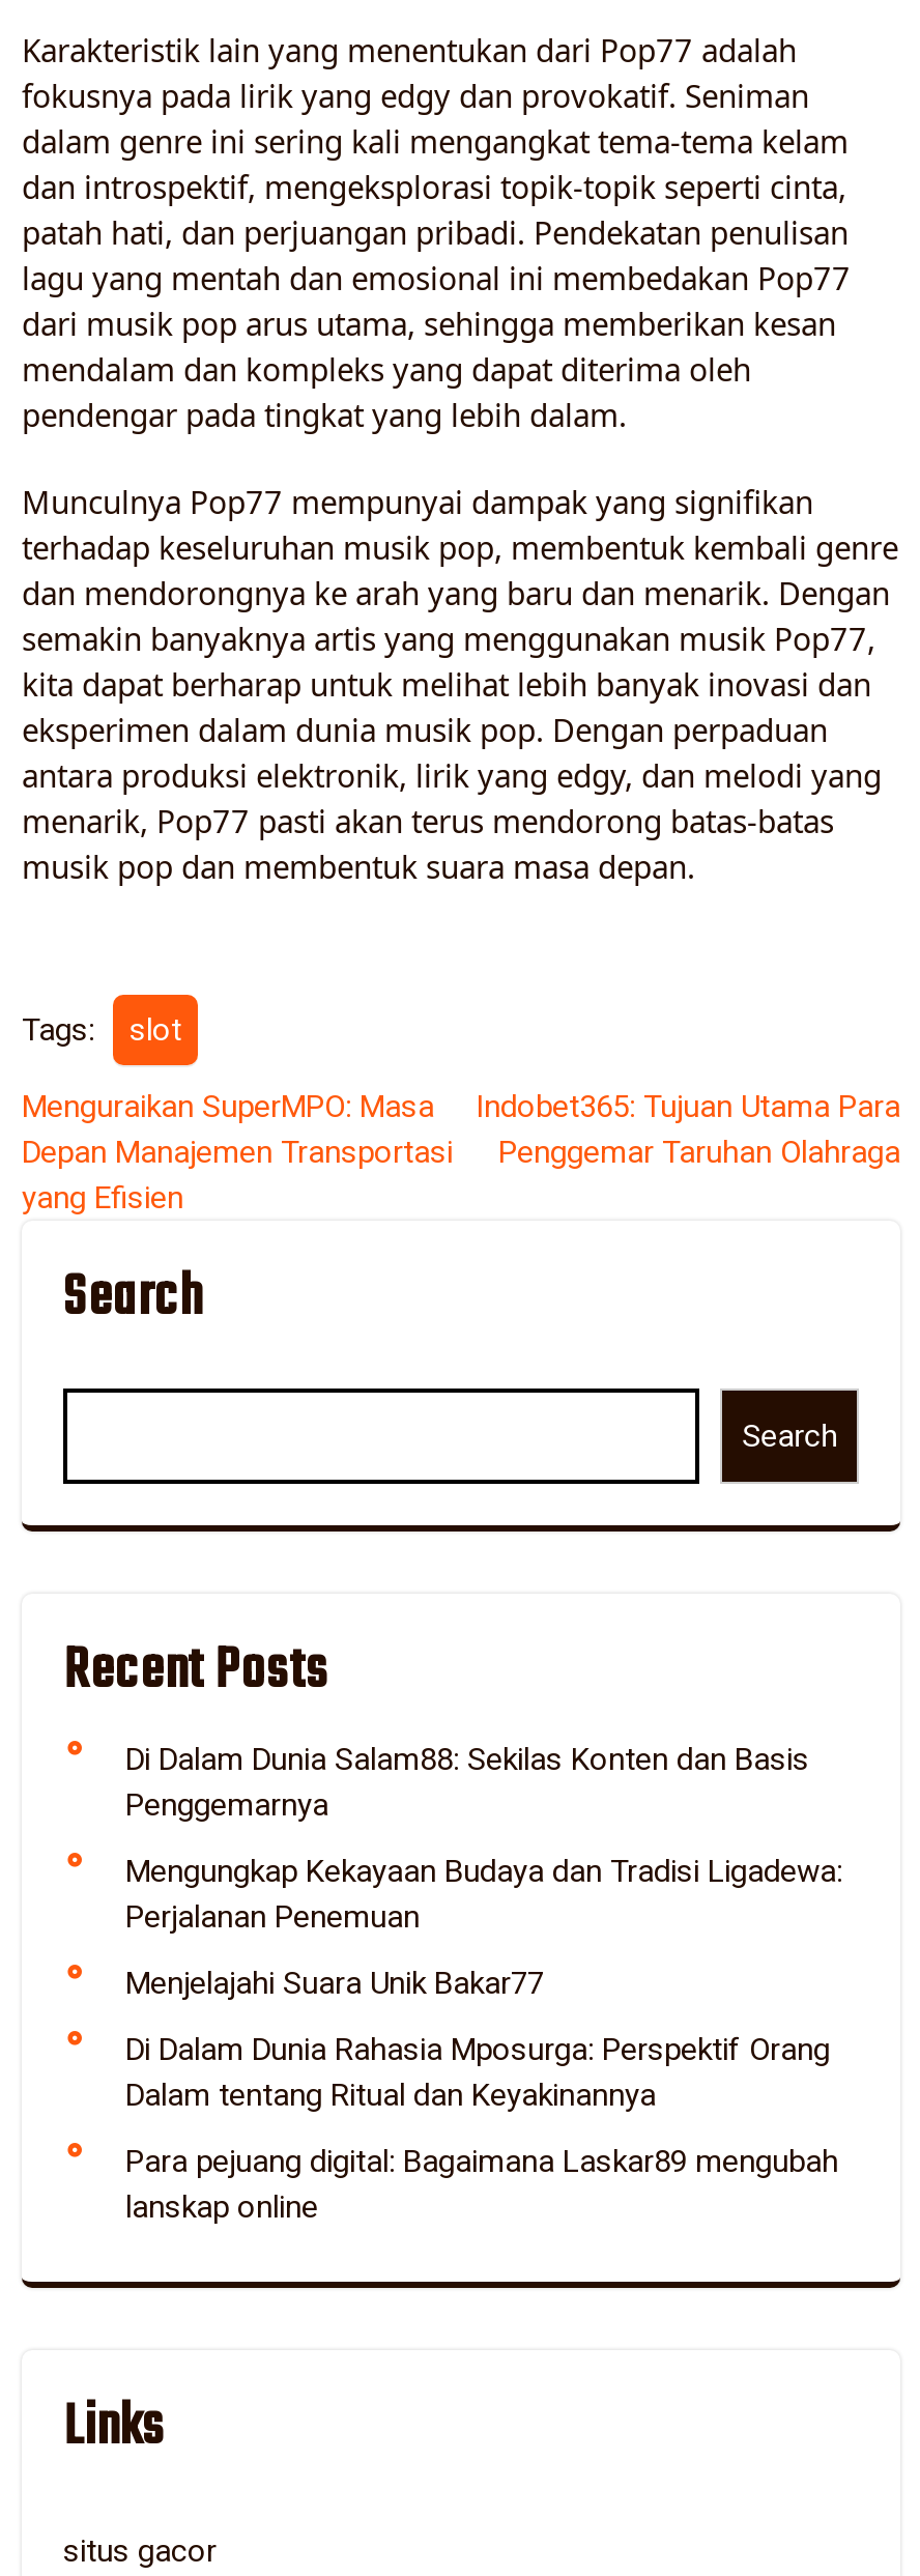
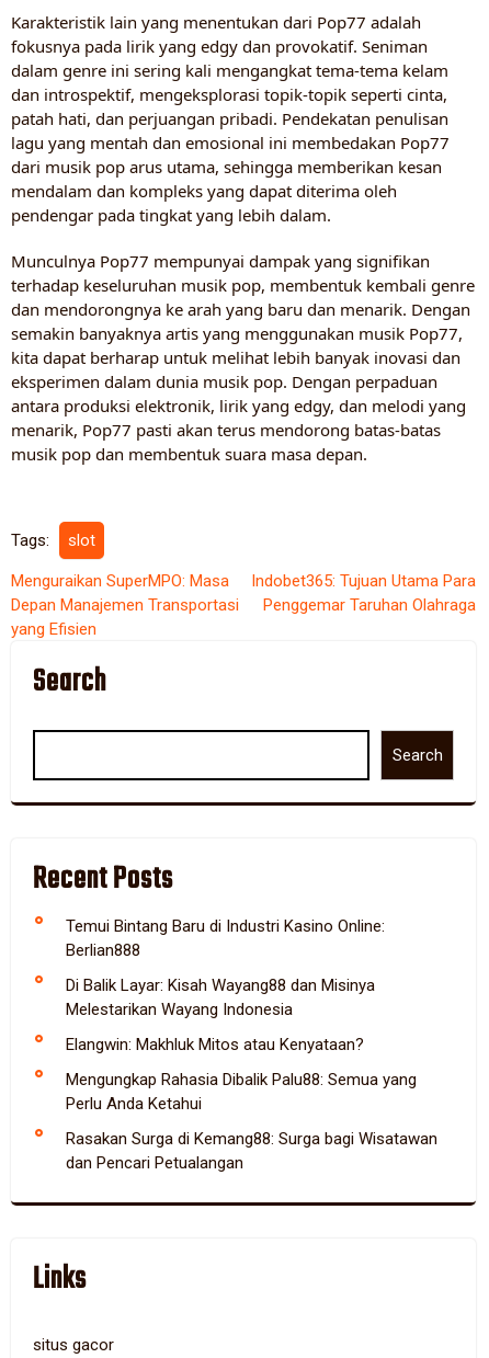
- Di Dalam Dunia Salam88: Sekilas Konten dan Basis
- Penggemarnya
+ Temui Bintang Baru di Industri Kasino Online:
+ Berlian888

- Mengungkap Kekayaan Budaya dan Tradisi Ligadewa:
- Perjalanan Penemuan
+ Di Balik Layar: Kisah Wayang88 dan Misinya
+ Melestarikan Wayang Indonesia

- Menjelajahi Suara Unik Bakar77
+ Elangwin: Makhluk Mitos atau Kenyataan?

- Di Dalam Dunia Rahasia Mposurga: Perspektif Orang
- Dalam tentang Ritual dan Keyakinannya
+ Mengungkap Rahasia Dibalik Palu88: Semua yang
+ Perlu Anda Ketahui

- Para pejuang digital: Bagaimana Laskar89 mengubah
- lanskap online
+ Rasakan Surga di Kemang88: Surga bagi Wisatawan
+ dan Pencari Petualangan
